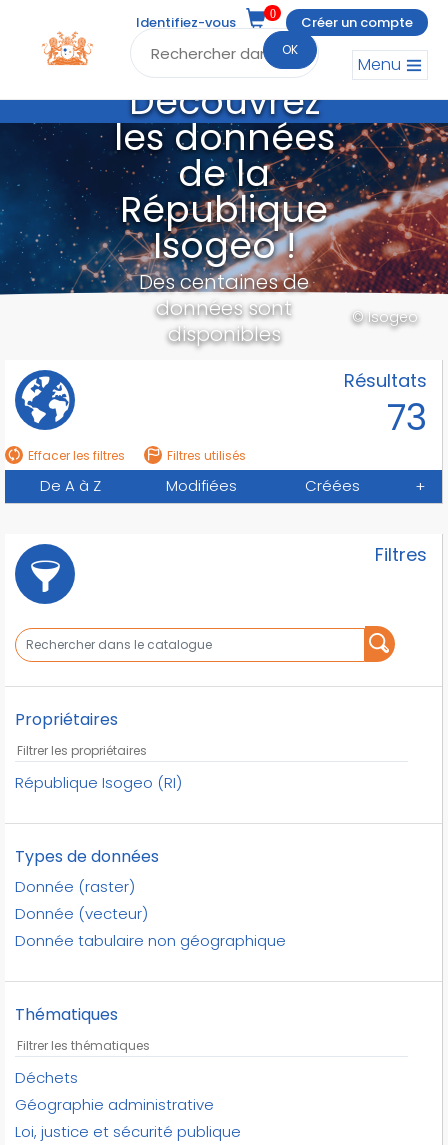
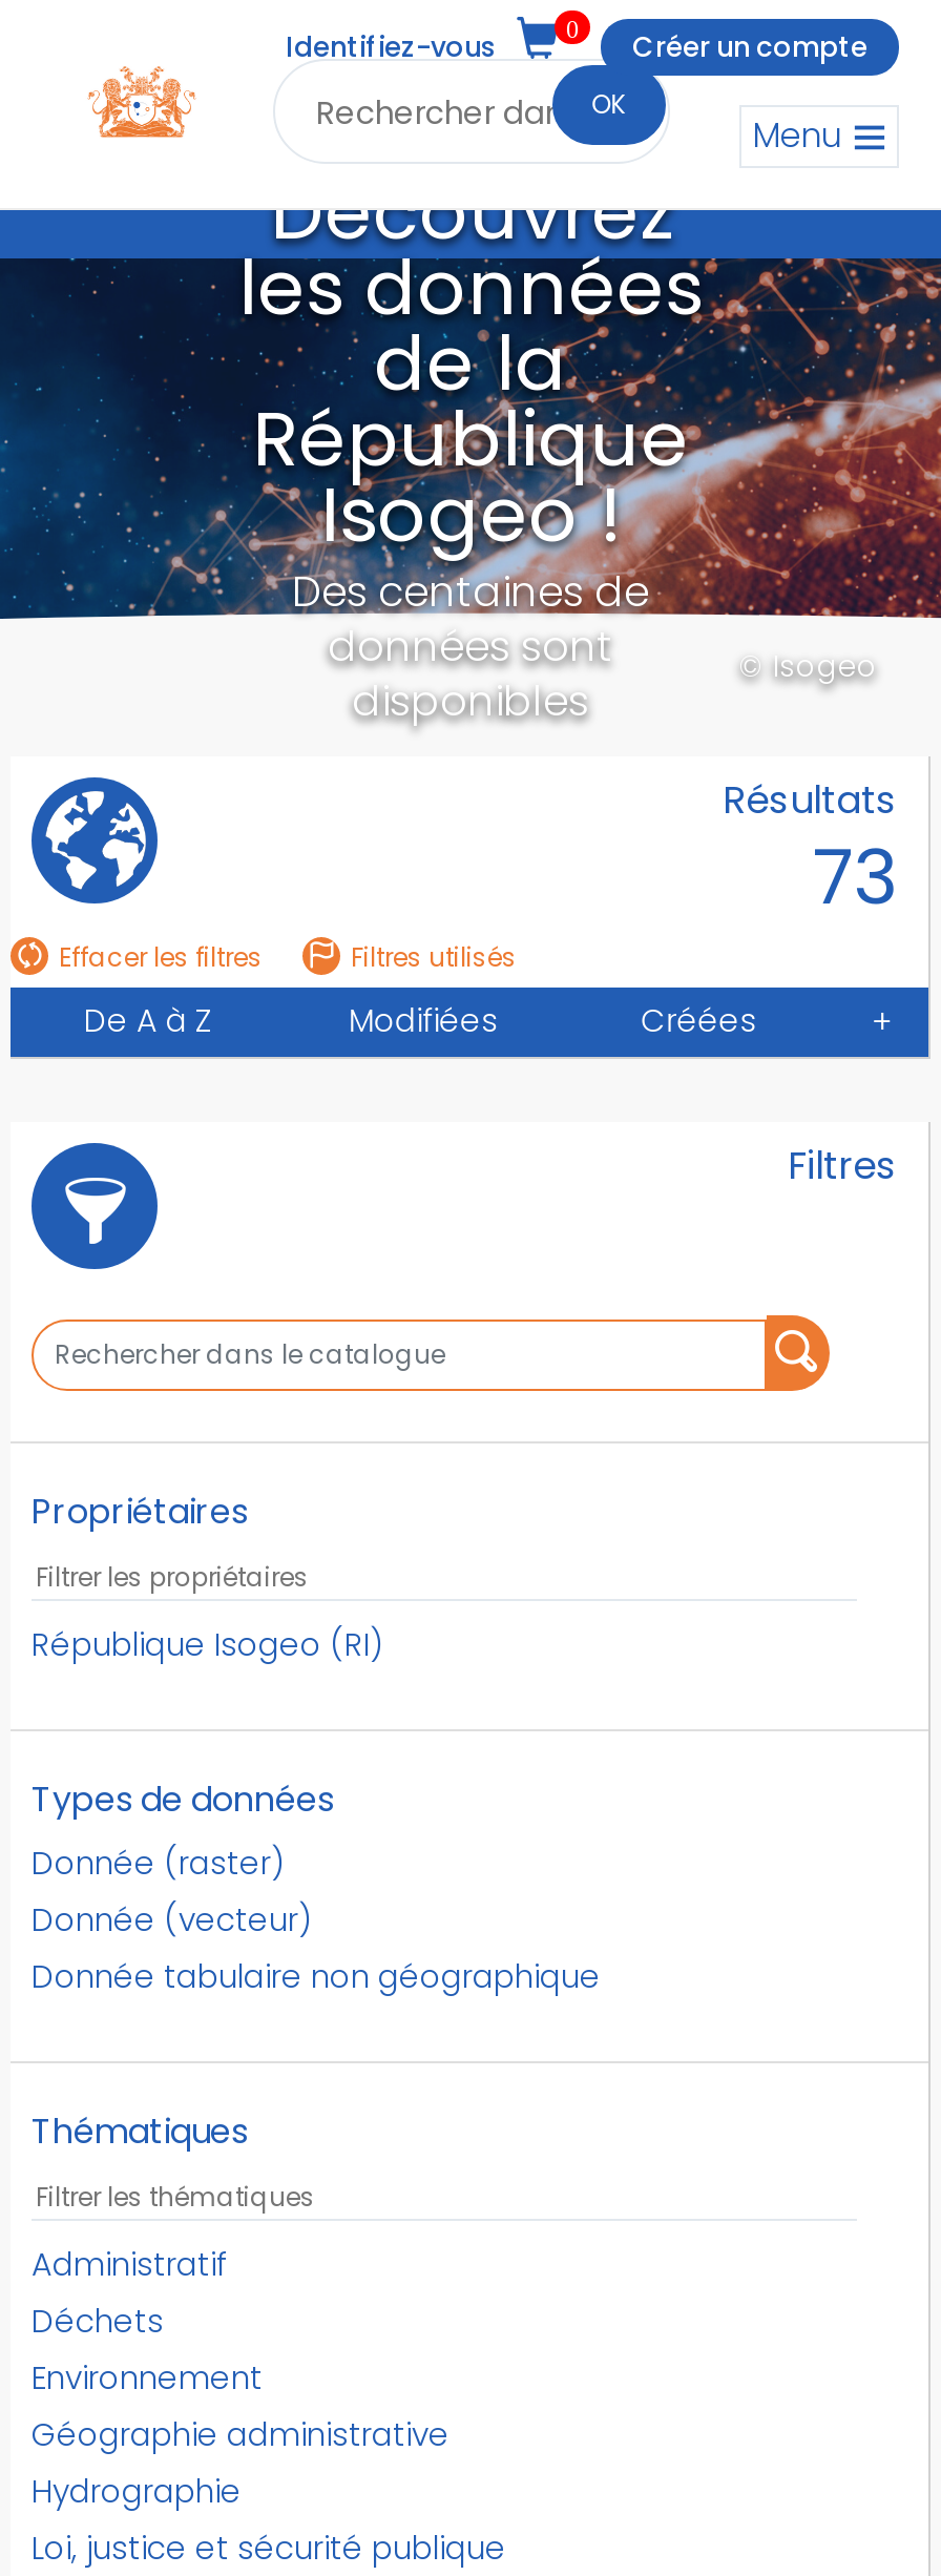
+ Administratif

+ Environnement

+ Hydrographie
